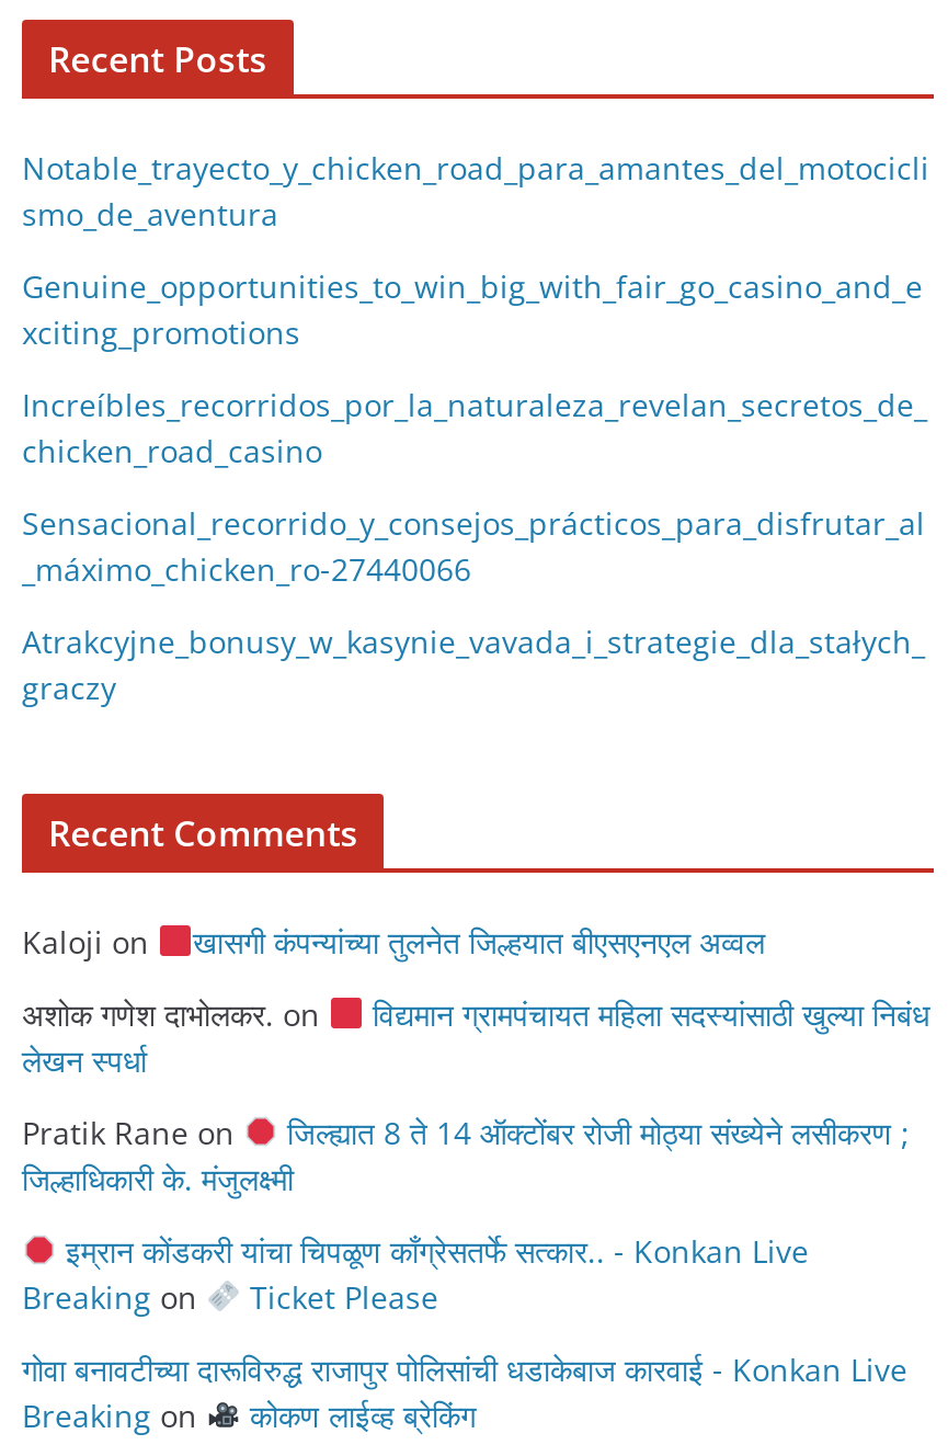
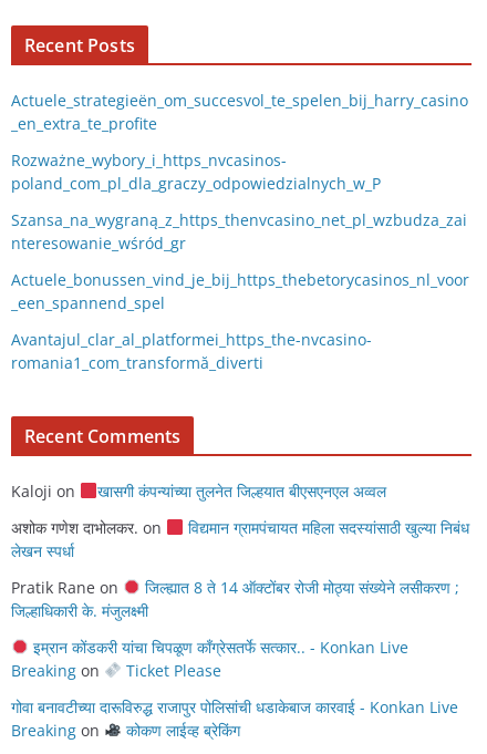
- Notable_trayecto_y_chicken_road_para_amantes_del_motocicli
- smo_de_aventura
+ Actuele_strategieën_om_succesvol_te_spelen_bij_harry_casino
+ _en_extra_te_profite

- Genuine_opportunities_to_win_big_with_fair_go_casino_and_e
- xciting_promotions
+ Rozważne_wybory_i_https_nvcasinos-
+ poland_com_pl_dla_graczy_odpowiedzialnych_w_P

- Increíbles_recorridos_por_la_naturaleza_revelan_secretos_de_
- chicken_road_casino
+ Szansa_na_wygraną_z_https_thenvcasino_net_pl_wzbudza_zai
+ nteresowanie_wśród_gr

- Sensacional_recorrido_y_consejos_prácticos_para_disfrutar_al
- _máximo_chicken_ro-27440066
+ Actuele_bonussen_vind_je_bij_https_thebetorycasinos_nl_voor
+ _een_spannend_spel

- Atrakcyjne_bonusy_w_kasynie_vavada_i_strategie_dla_stałych_
- graczy
+ Avantajul_clar_al_platformei_https_the-nvcasino-
+ romania1_com_transformă_diverti
